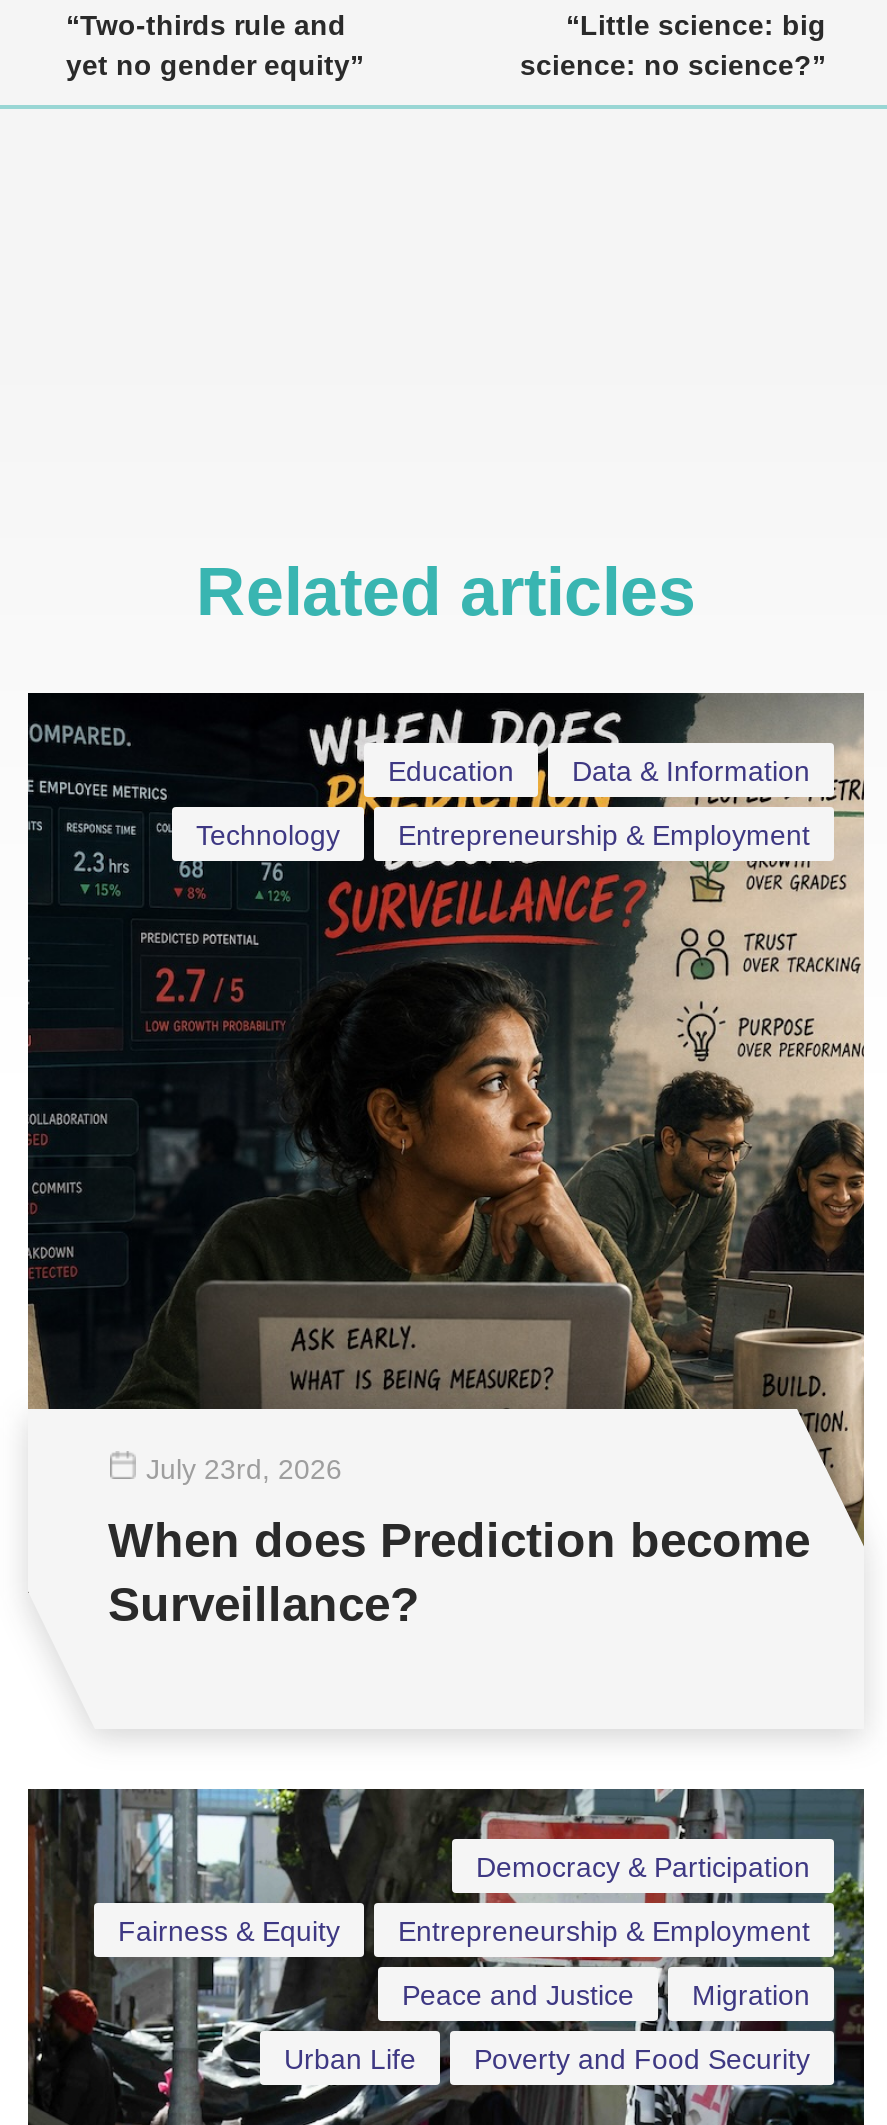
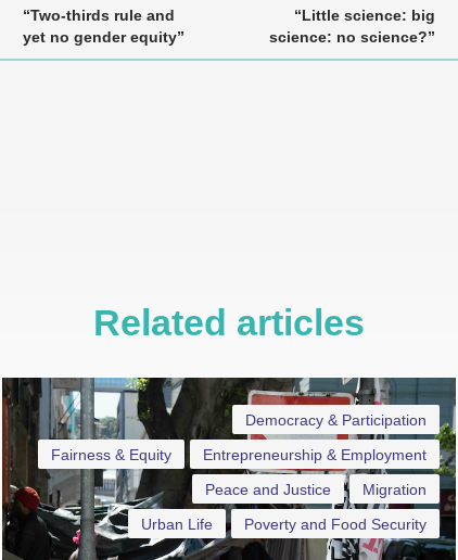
- [image]
- Data & Information
- Education
- Entrepreneurship & Employment
- Technology

- July 23rd, 2026
- When does Prediction become
- Surveillance?
